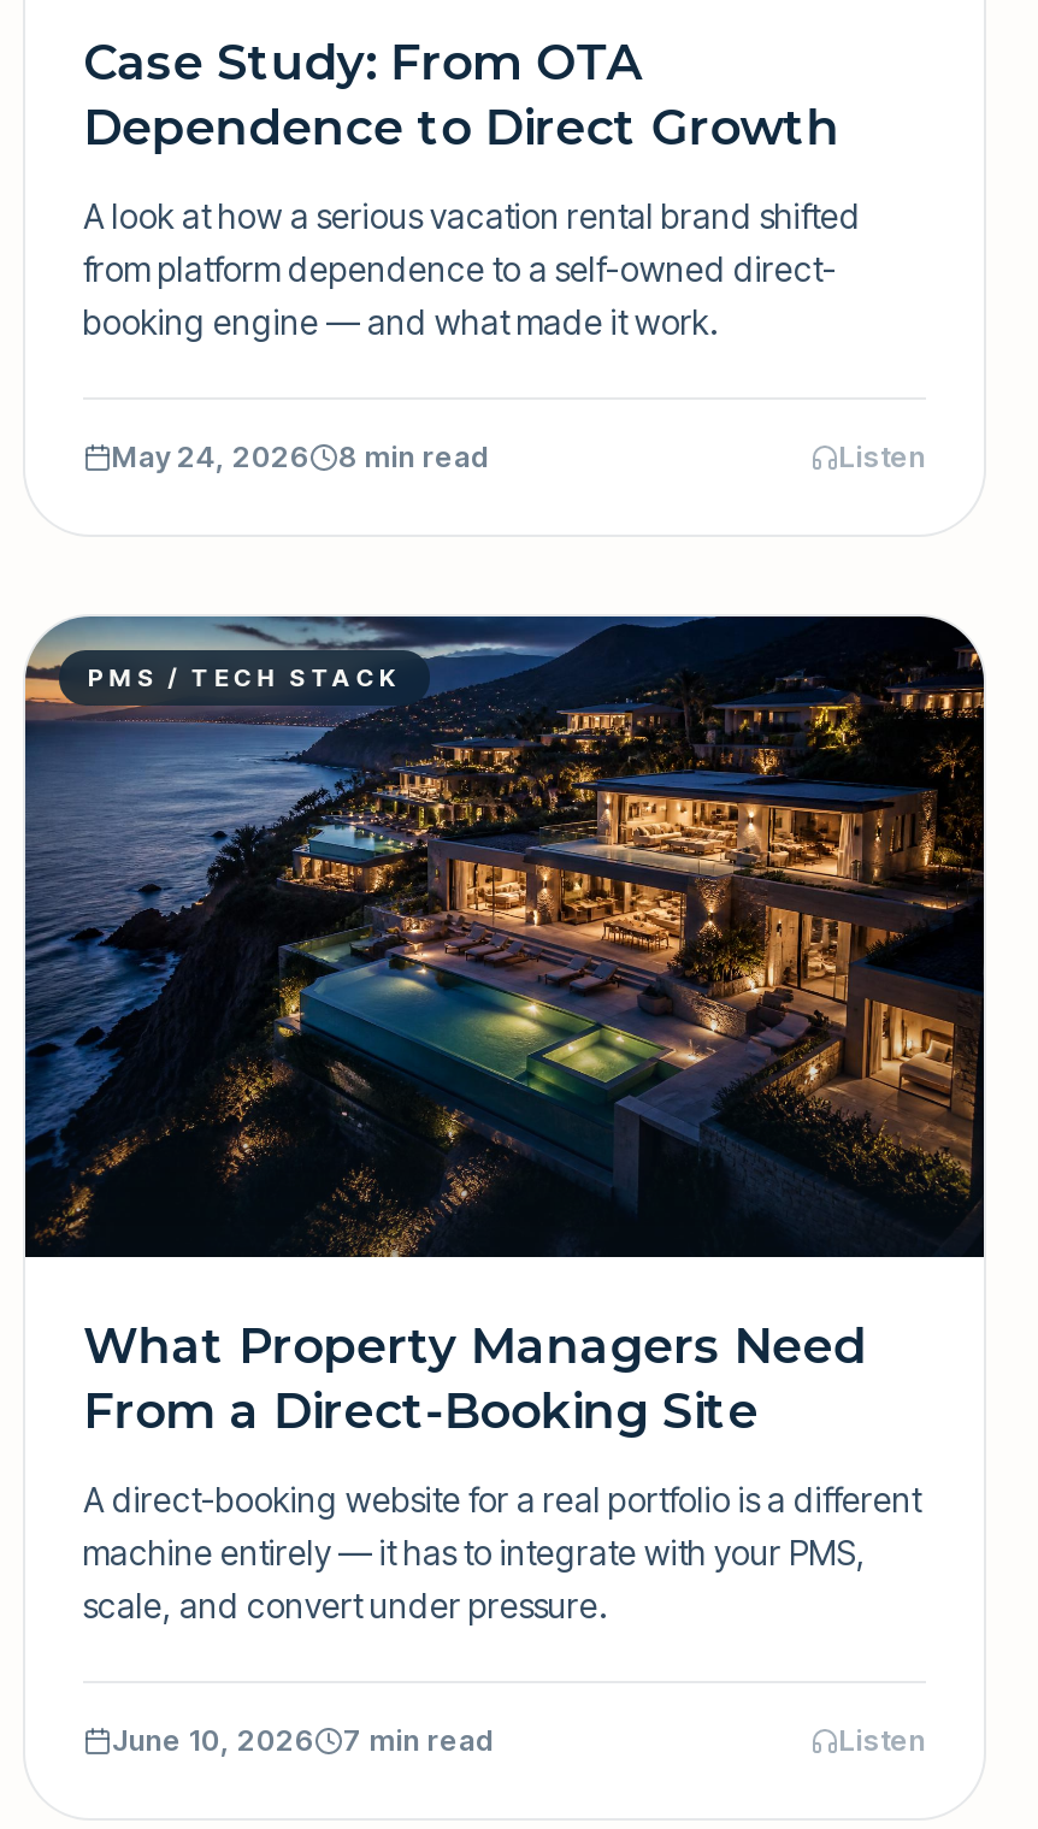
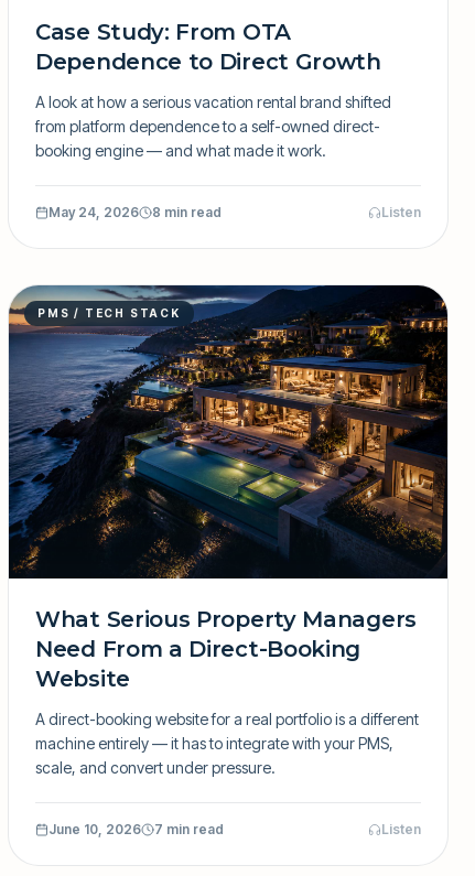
- What Property Managers Need
- From a Direct-Booking Site
+ What Serious Property Managers
+ Need From a Direct-Booking
+ Website
